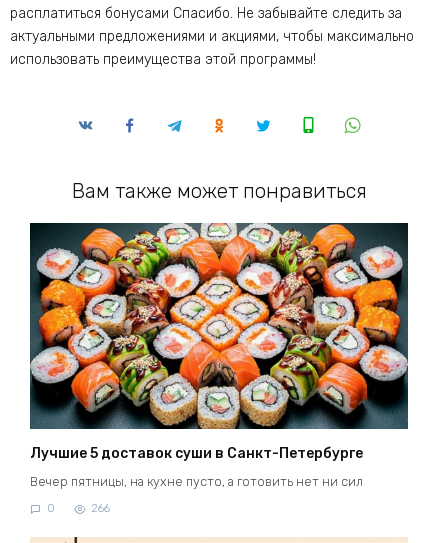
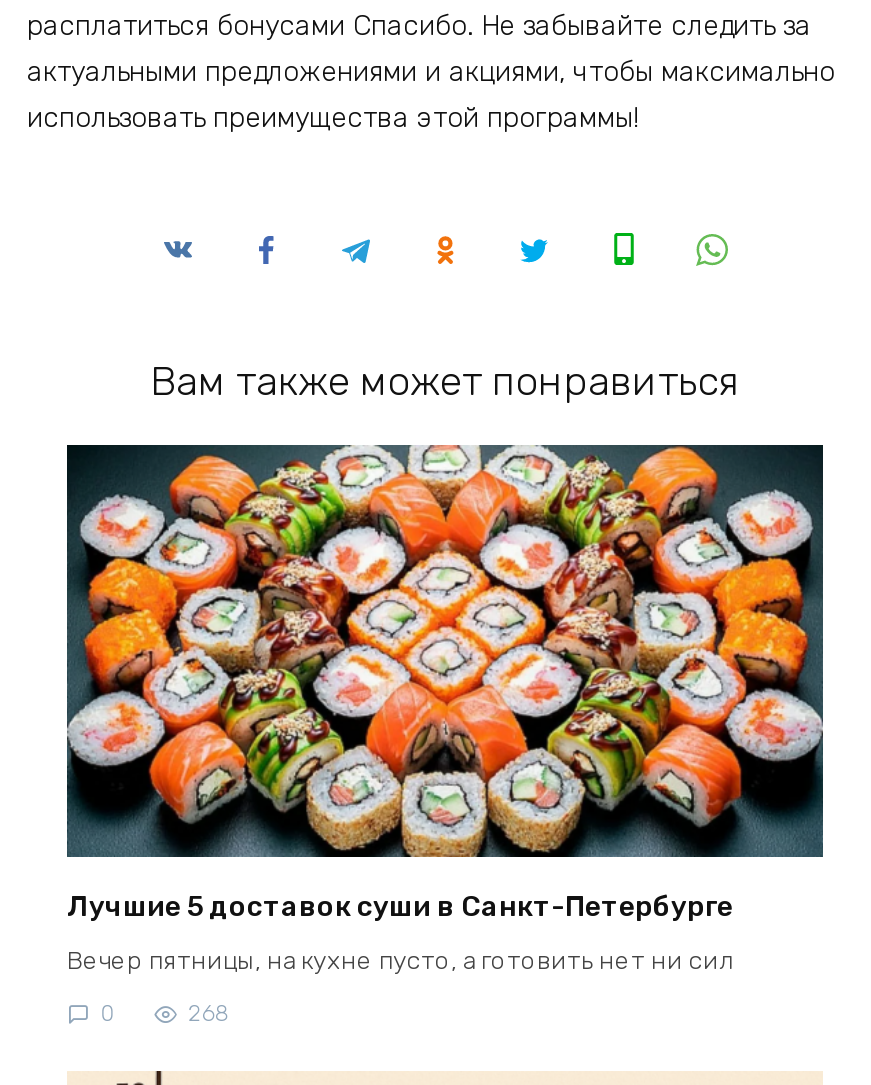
- 266
+ 268
